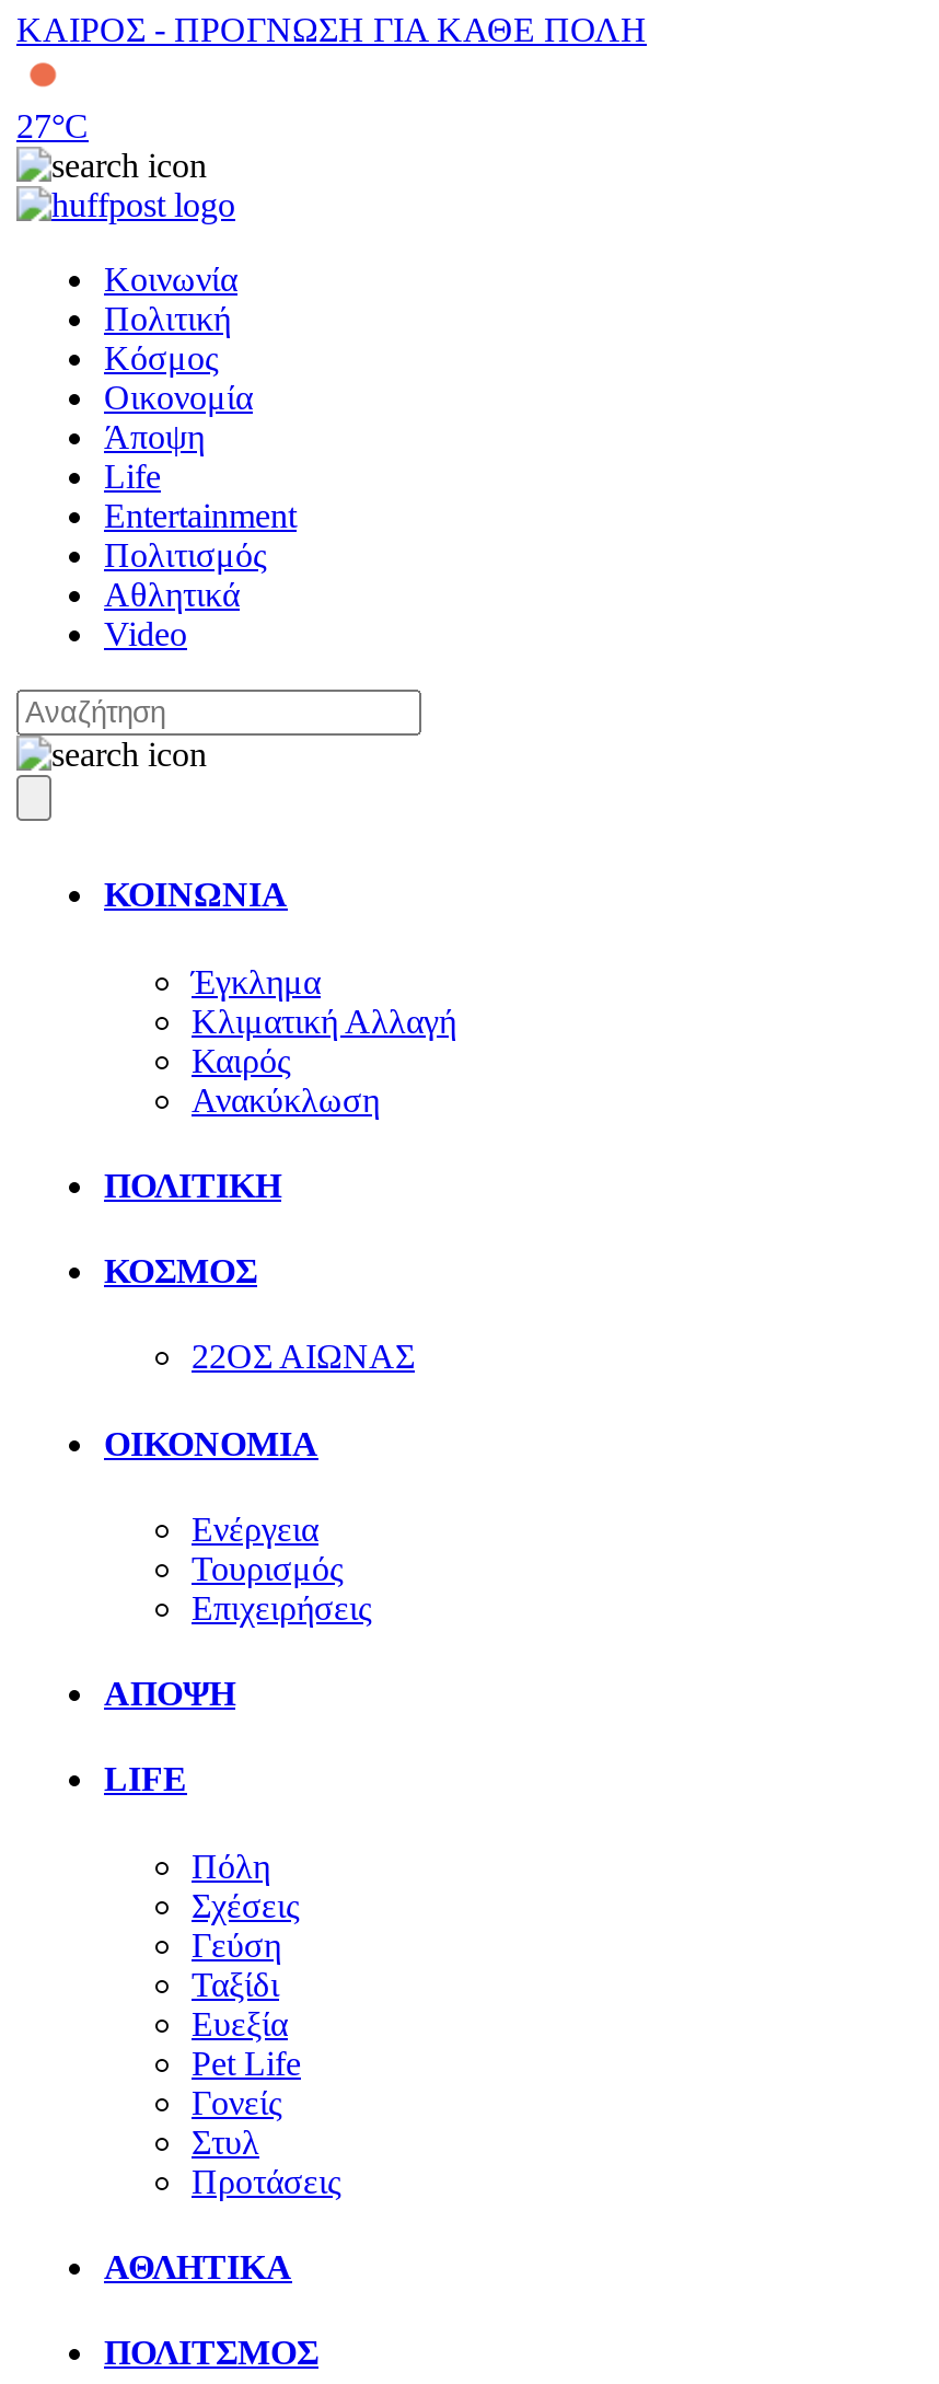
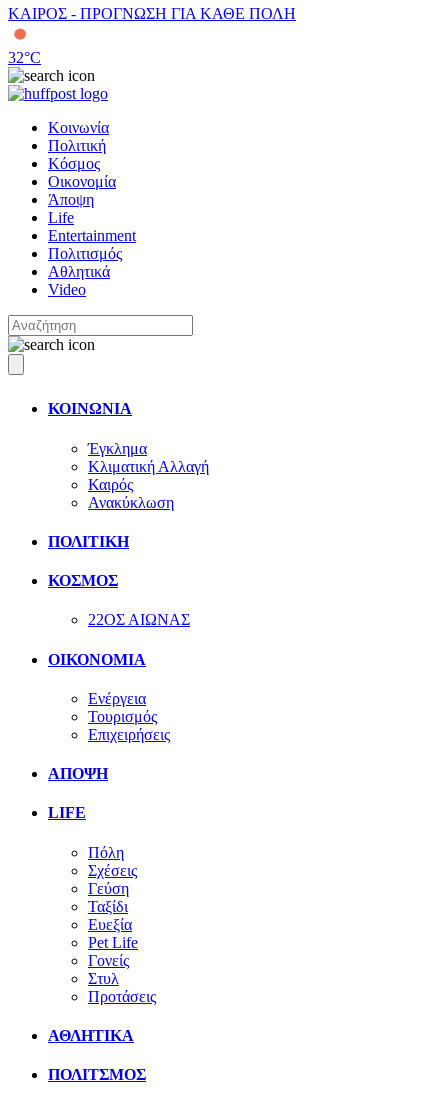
- 27°C
+ 32°C
